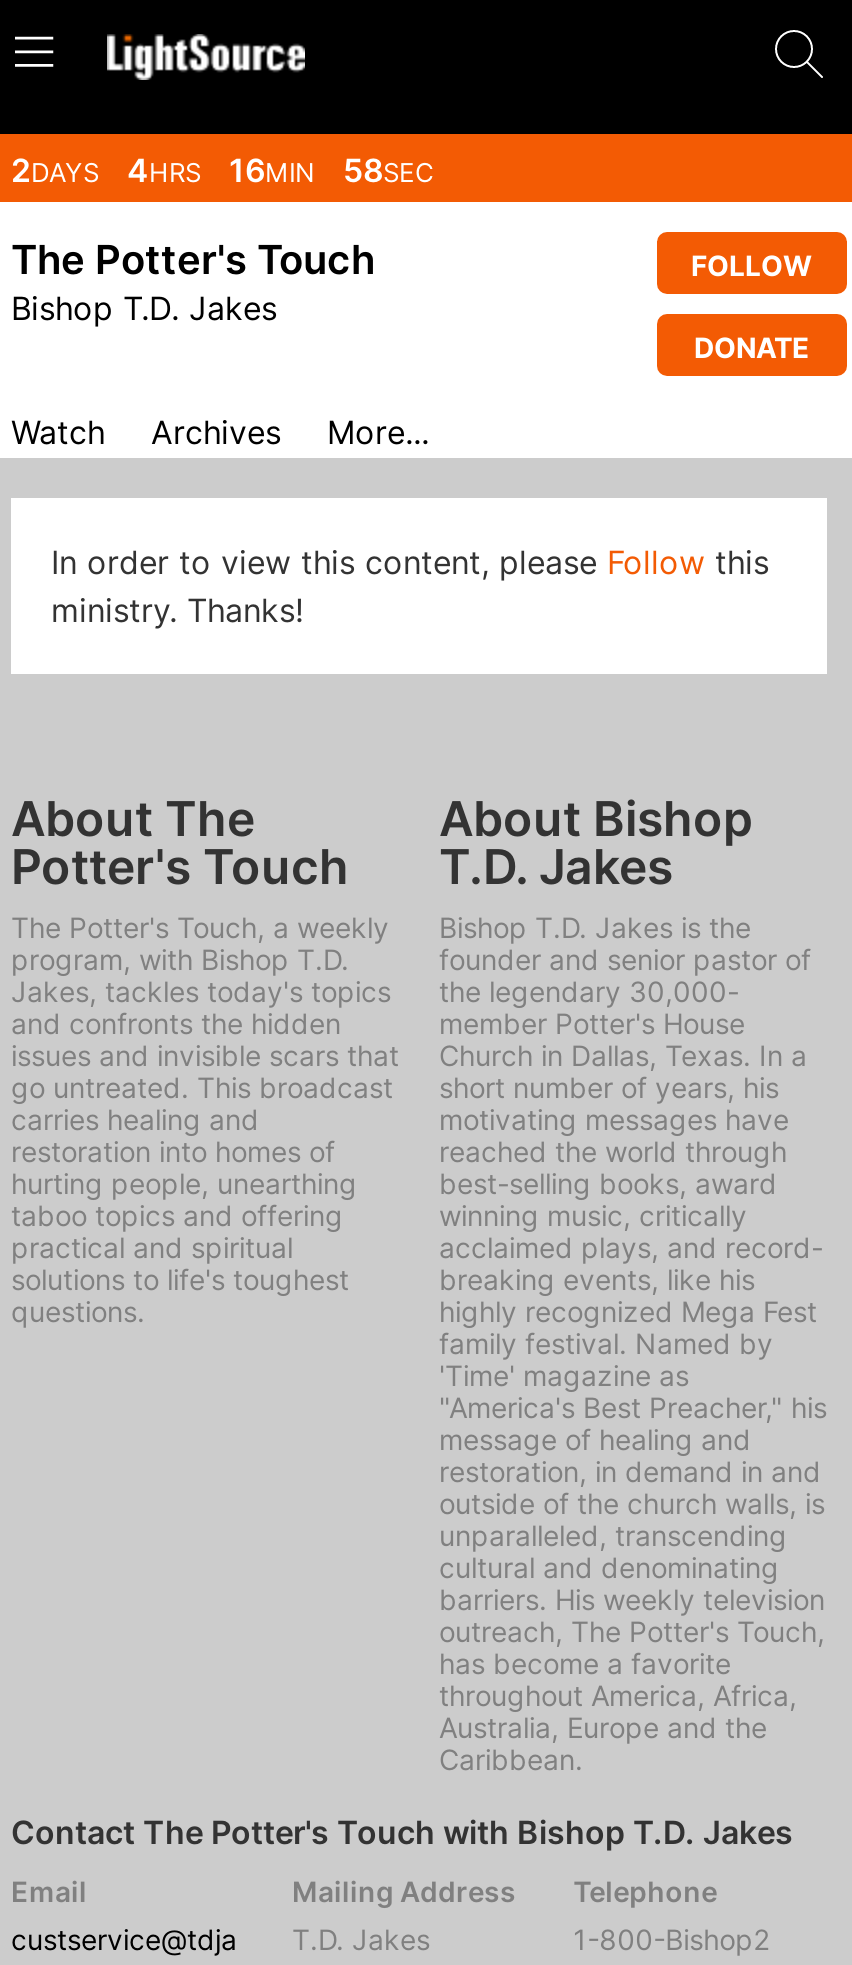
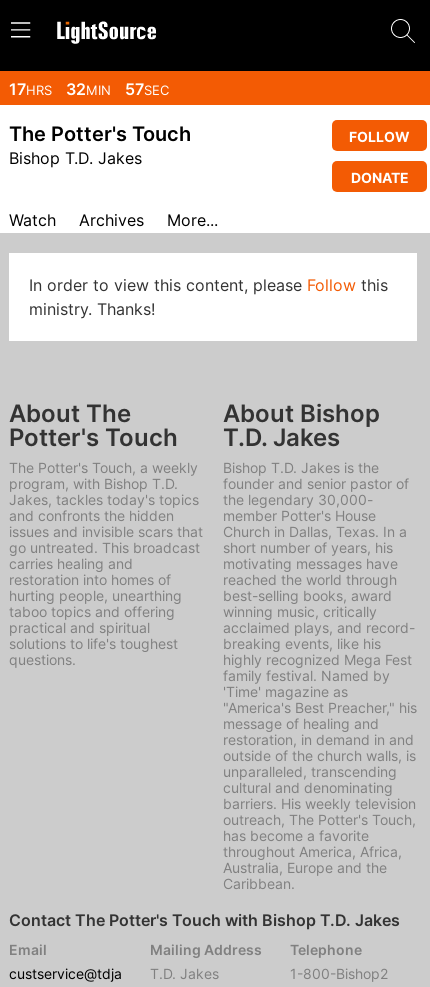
- 2DAYS 4HRS 16MIN 58SEC
+ 17HRS 32MIN 57SEC
